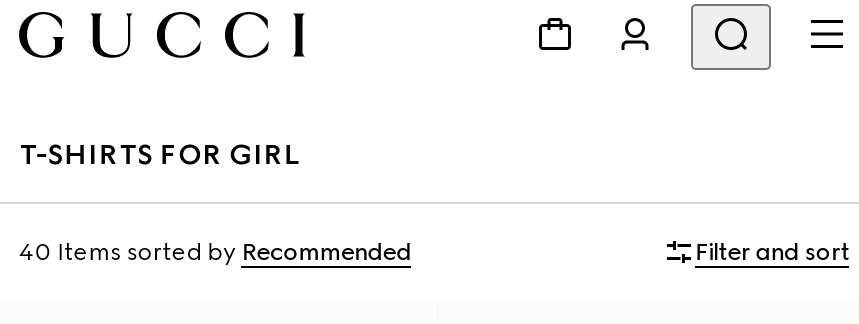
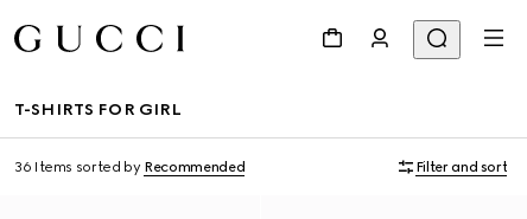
- 40 Items sorted by Recommended
+ 36 Items sorted by Recommended
